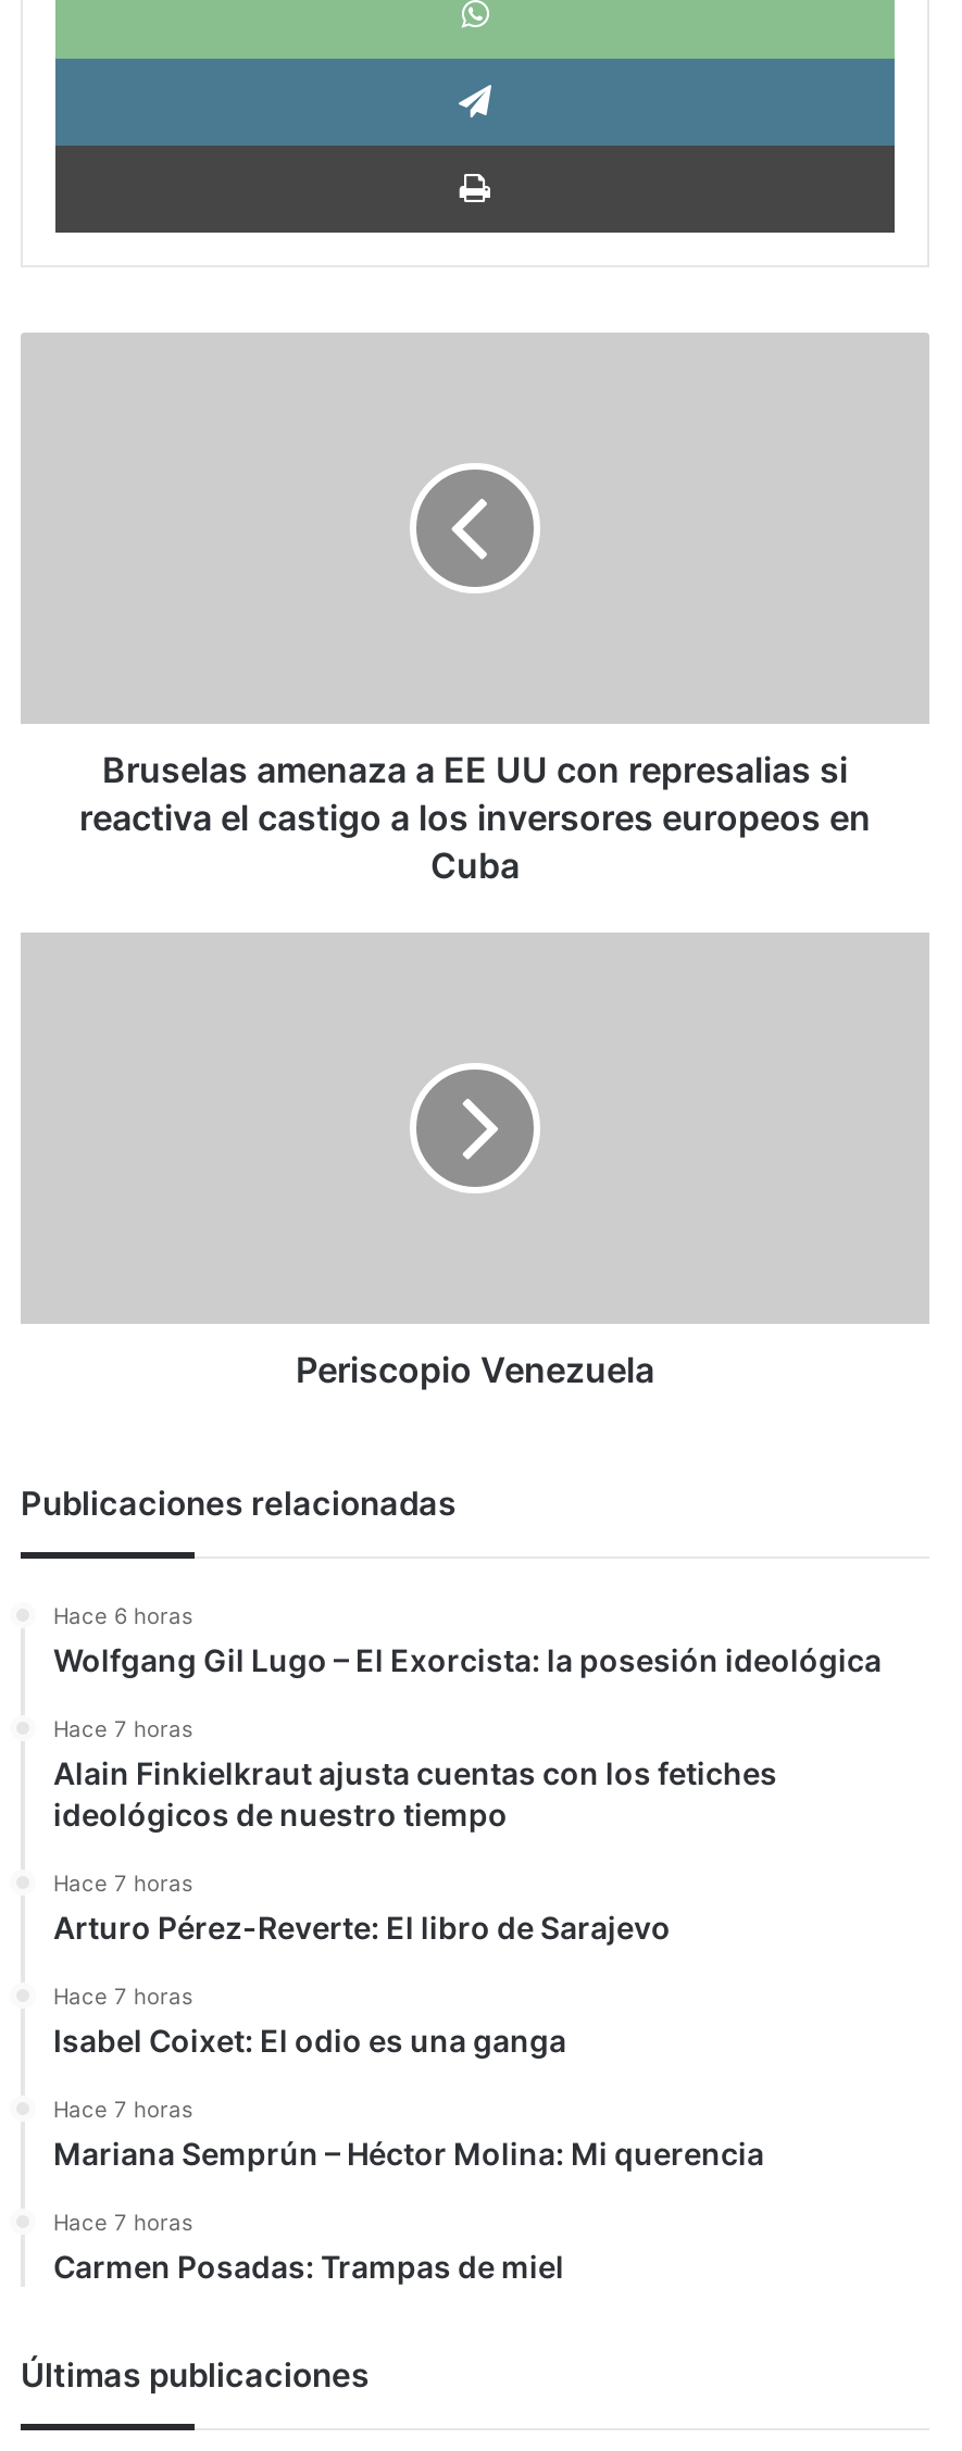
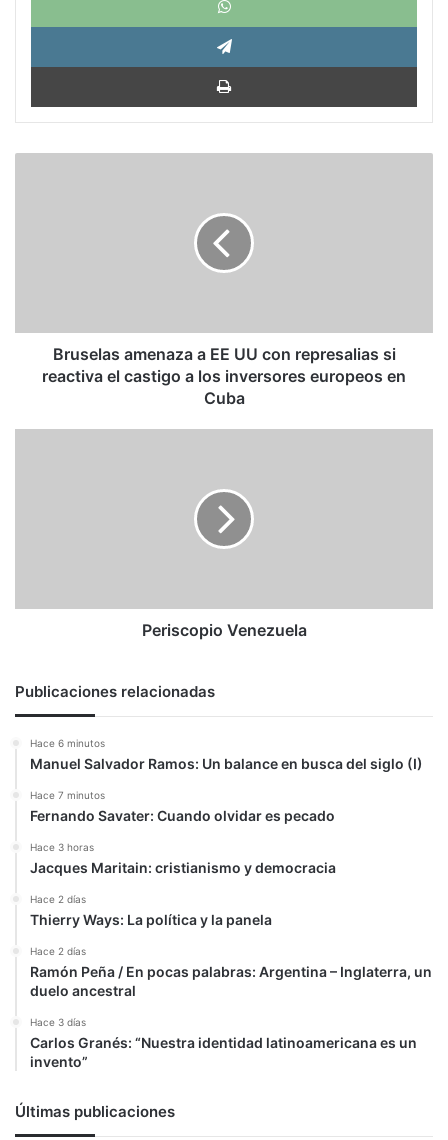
- Hace 6 horas
- Wolfgang Gil Lugo – El Exorcista: la posesión ideológica
+ Hace 6 minutos
+ Manuel Salvador Ramos: Un balance en busca del siglo (I)

- Hace 7 horas
- Alain Finkielkraut ajusta cuentas con los fetiches
- ideológicos de nuestro tiempo
+ Hace 7 minutos
+ Fernando Savater: Cuando olvidar es pecado

- Hace 7 horas
- Arturo Pérez-Reverte: El libro de Sarajevo
+ Hace 3 horas
+ Jacques Maritain: cristianismo y democracia

- Hace 7 horas
- Isabel Coixet: El odio es una ganga
+ Hace 2 días
+ Thierry Ways: La política y la panela

- Hace 7 horas
- Mariana Semprún – Héctor Molina: Mi querencia
+ Hace 2 días
+ Ramón Peña / En pocas palabras: Argentina – Inglaterra, un
+ duelo ancestral

- Hace 7 horas
- Carmen Posadas: Trampas de miel
+ Hace 3 días
+ Carlos Granés: “Nuestra identidad latinoamericana es un
+ invento”
